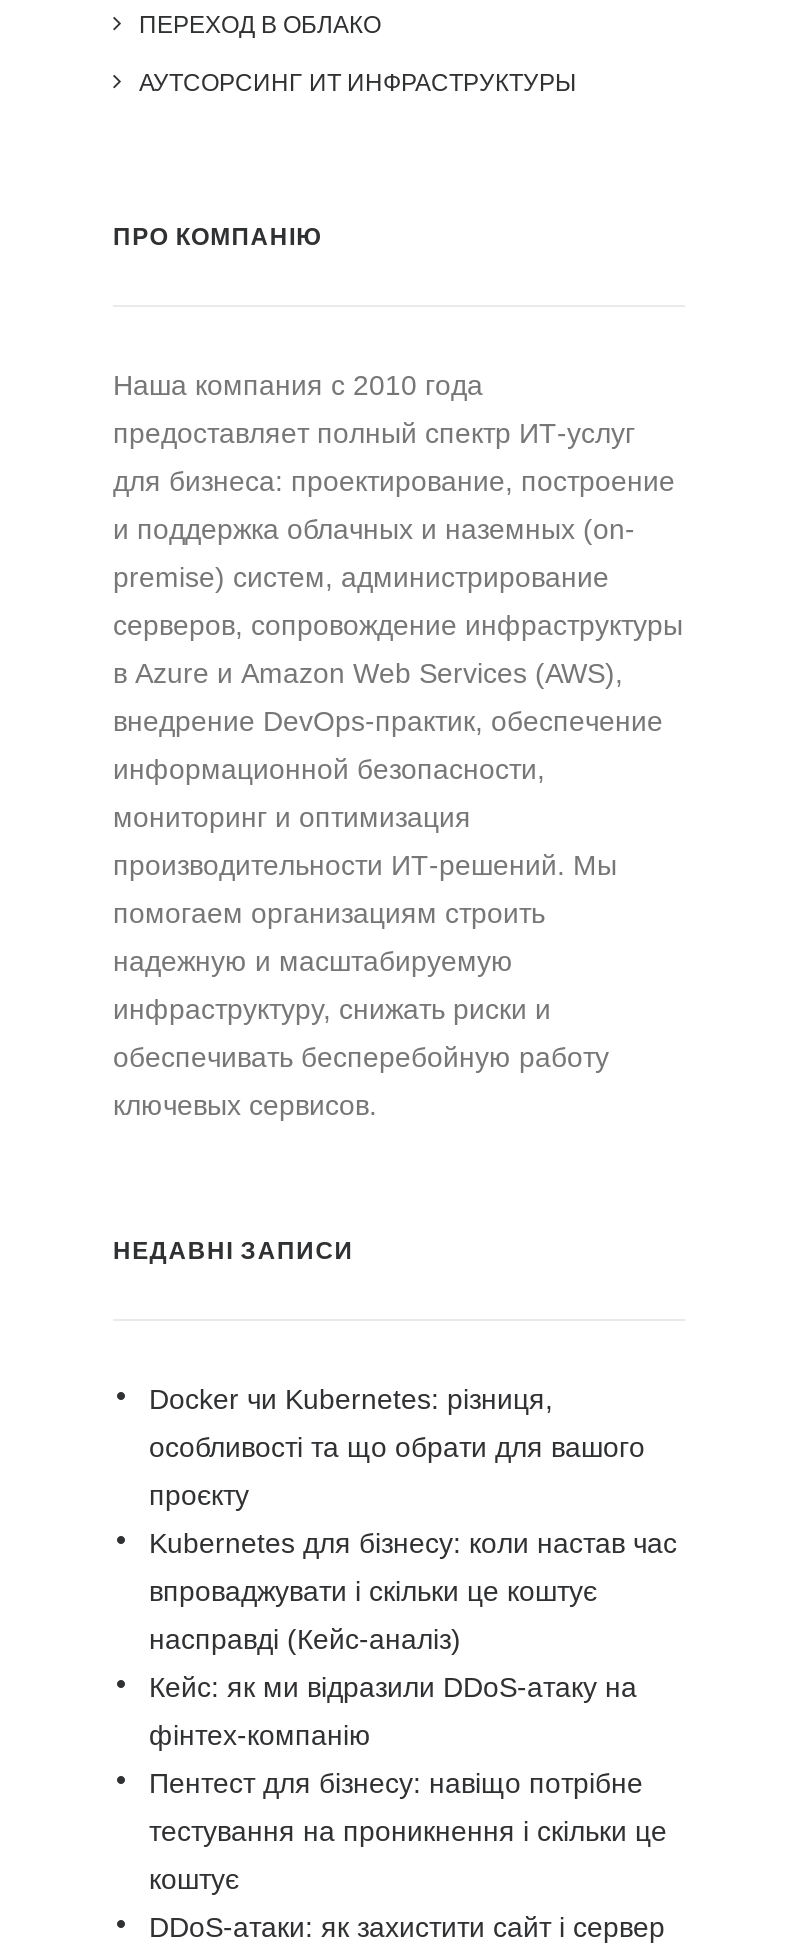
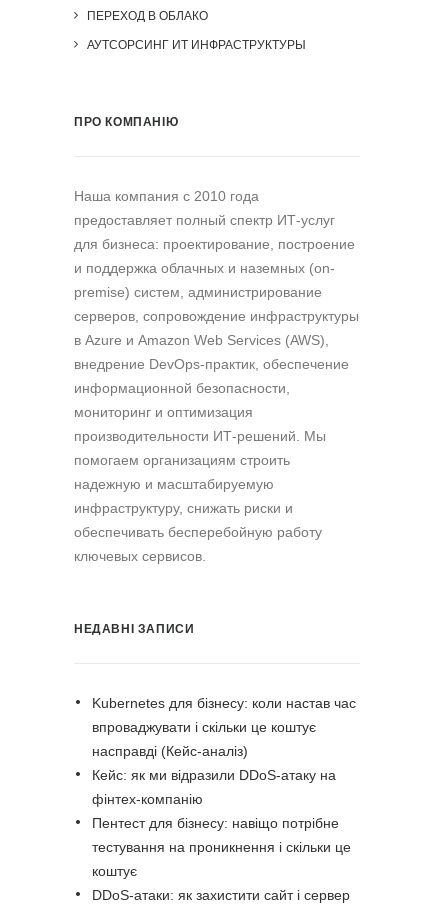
- Docker чи Kubernetes: різниця,
- особливості та що обрати для вашого
- проєкту
